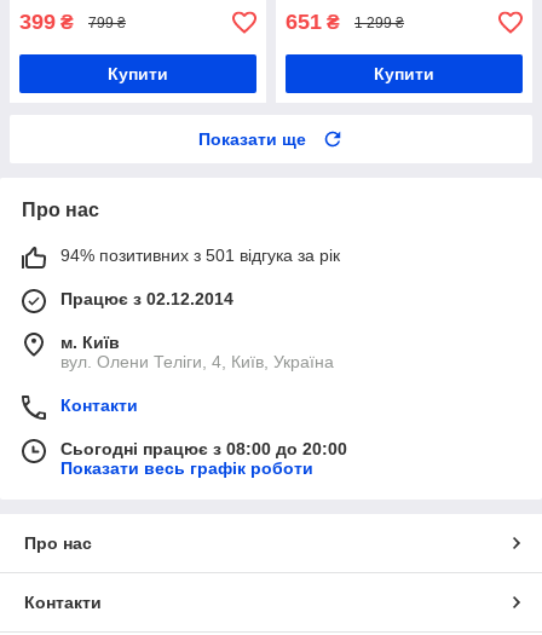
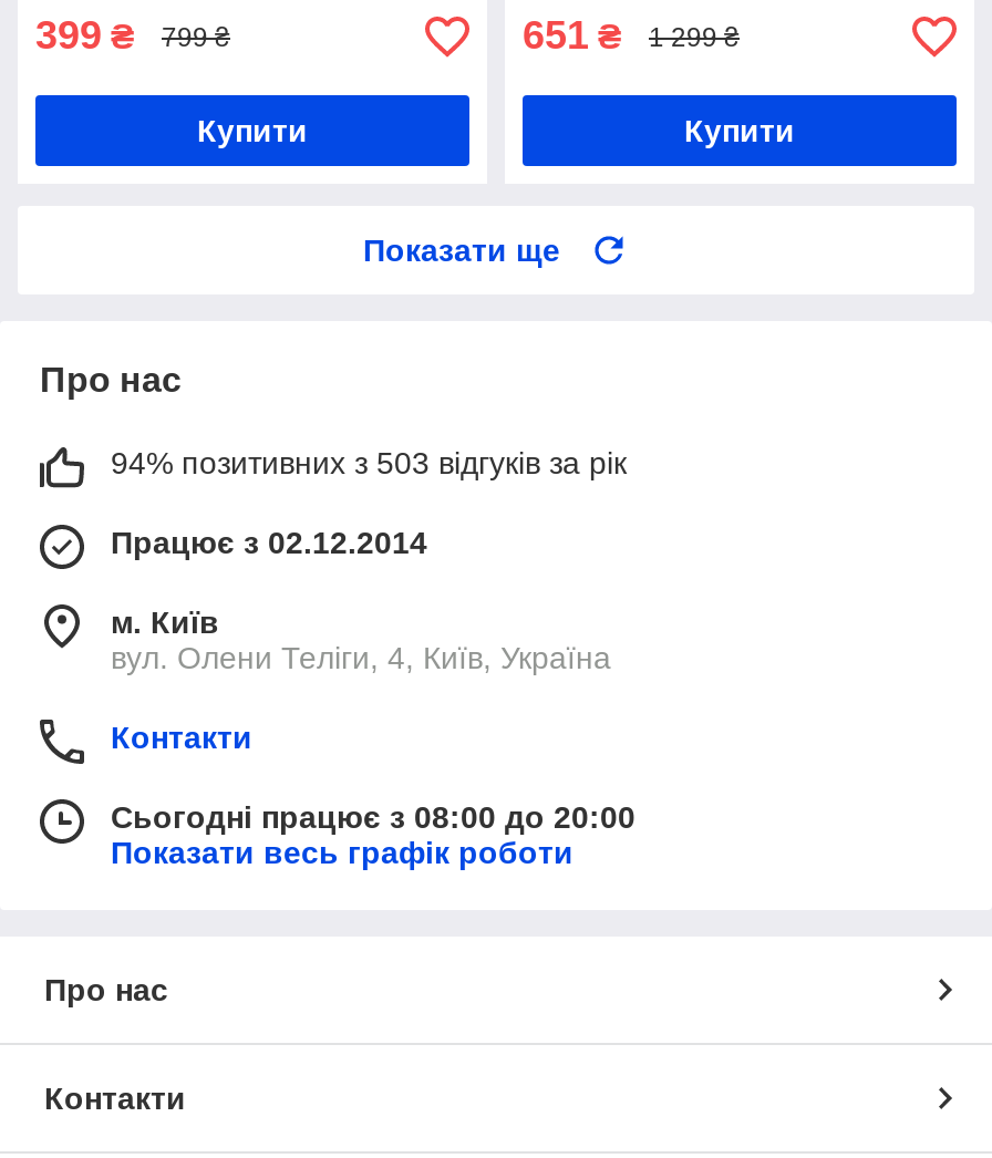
- 94% позитивних з 501 відгука за рік
+ 94% позитивних з 503 відгуків за рік
